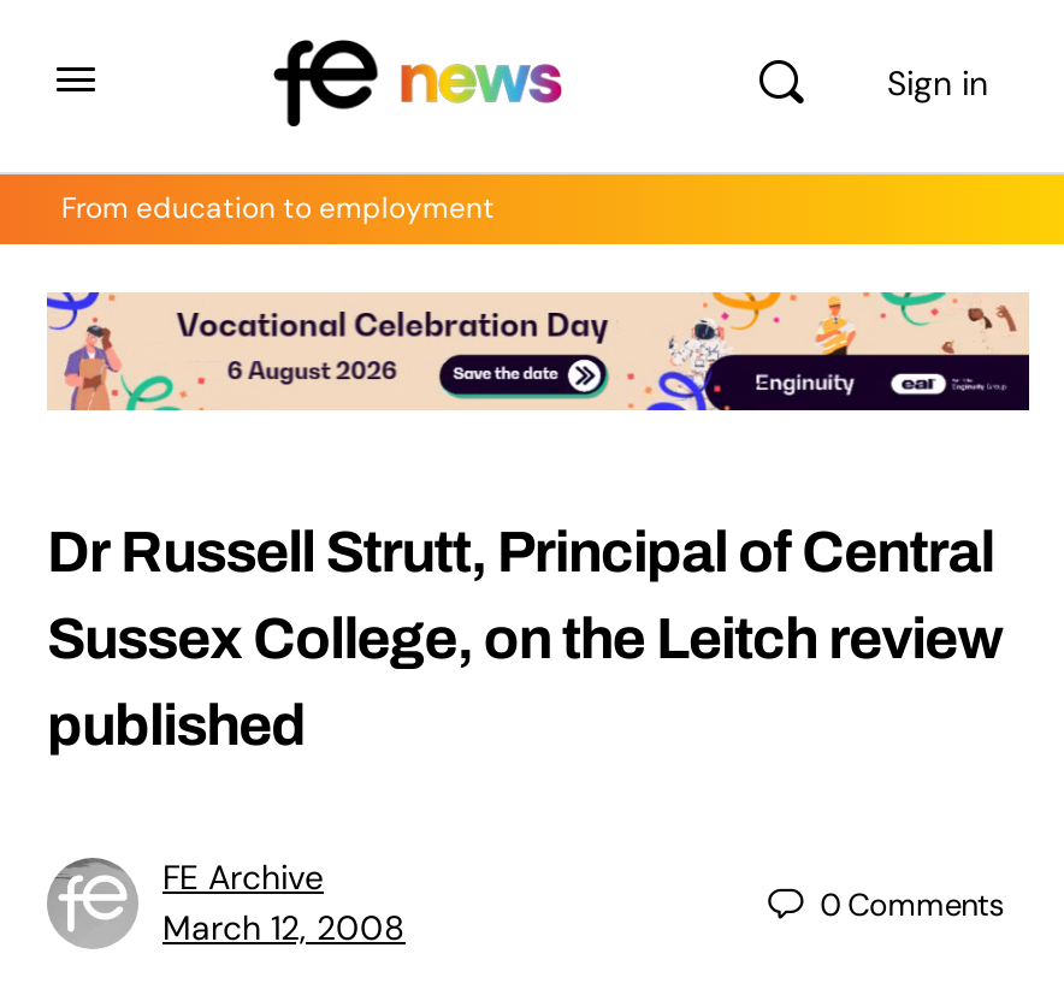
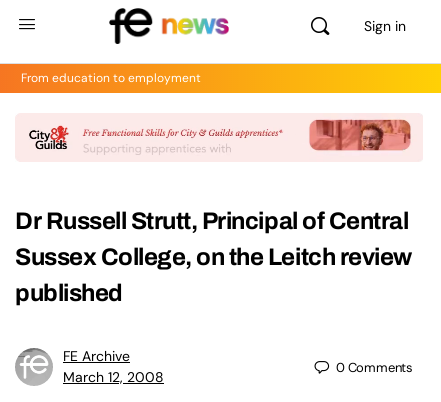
- [image]
+ [image]
